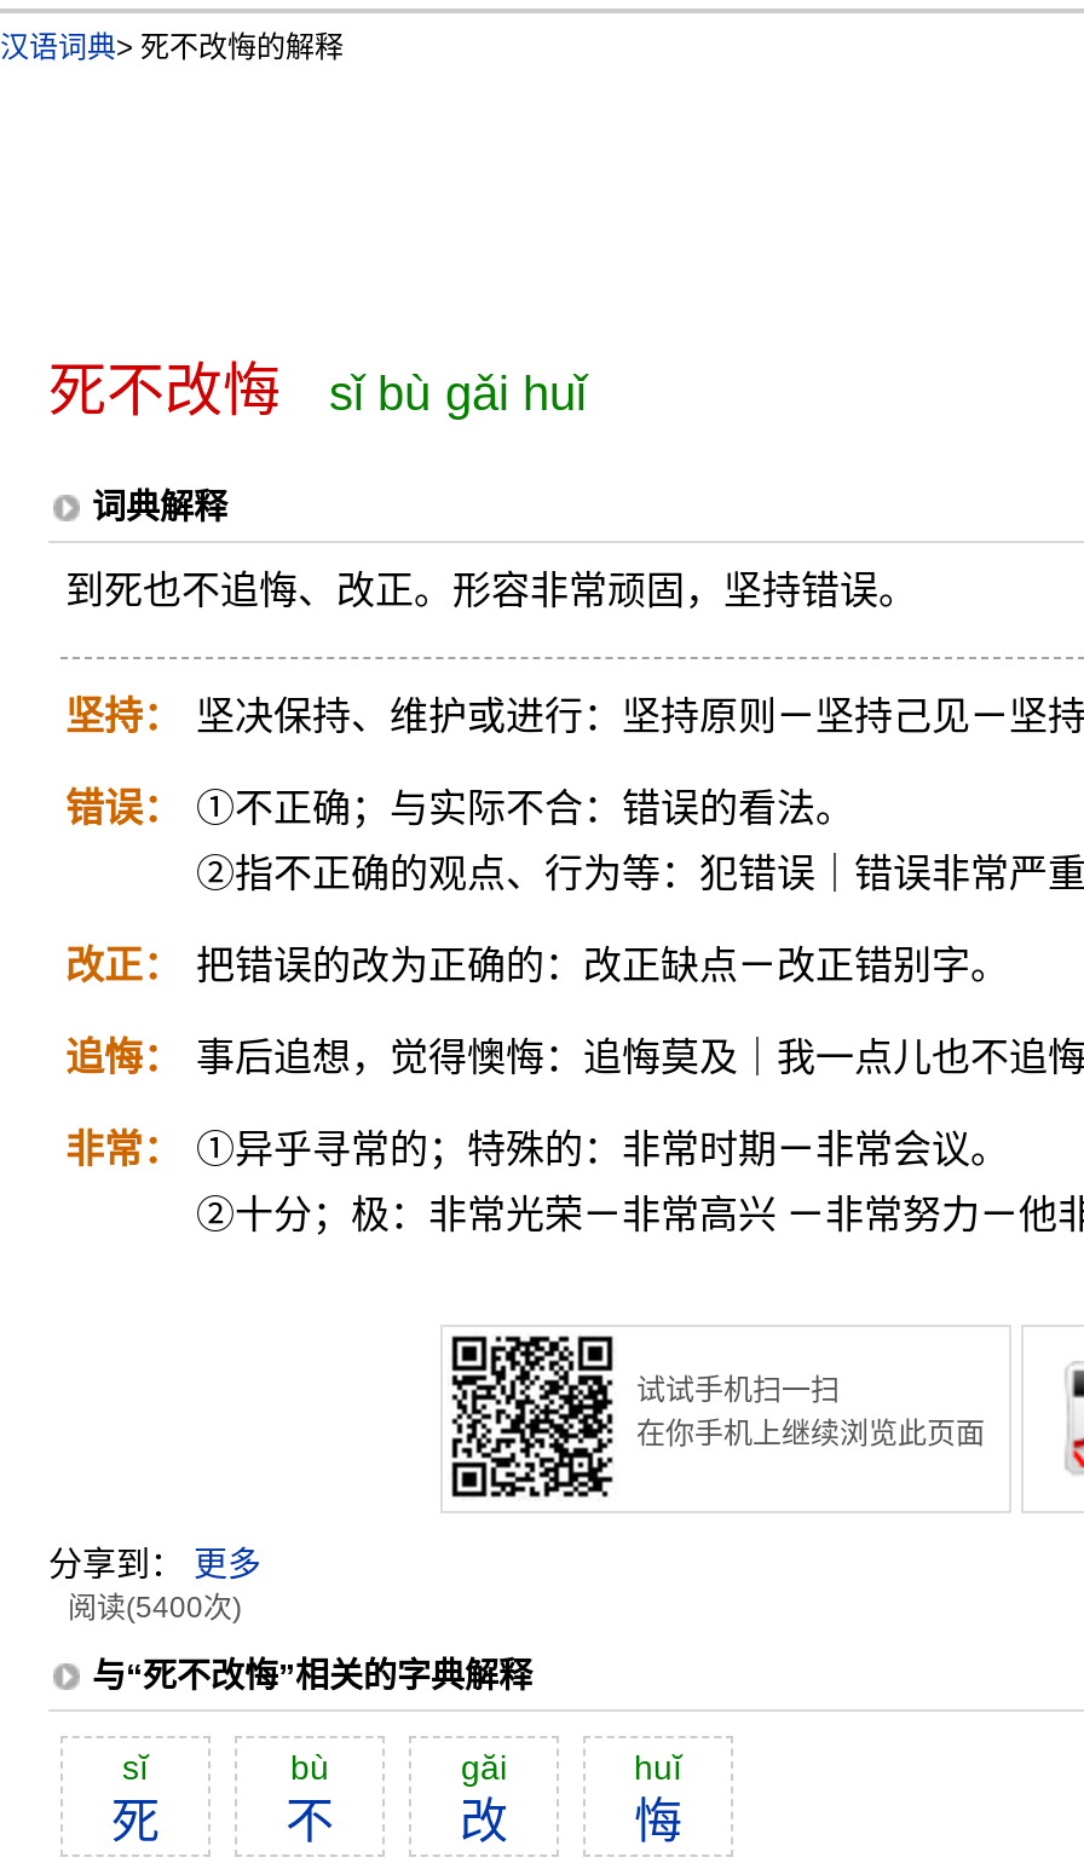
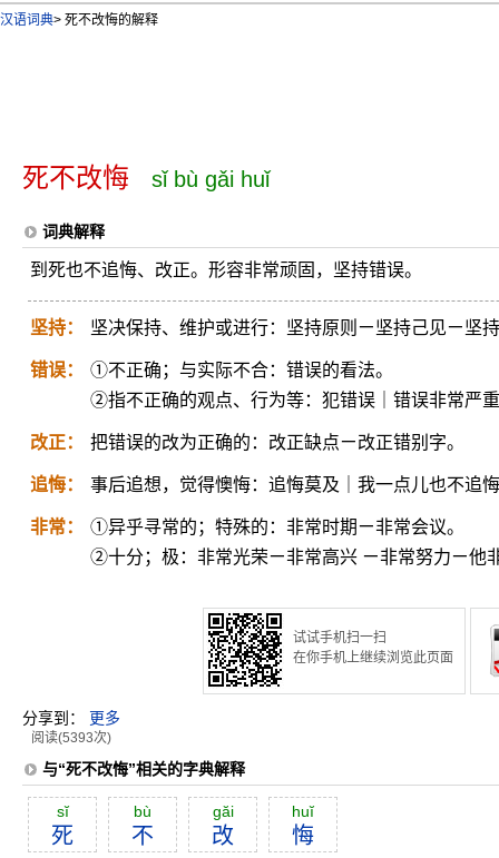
- 阅读(5400次)
+ 阅读(5393次)
